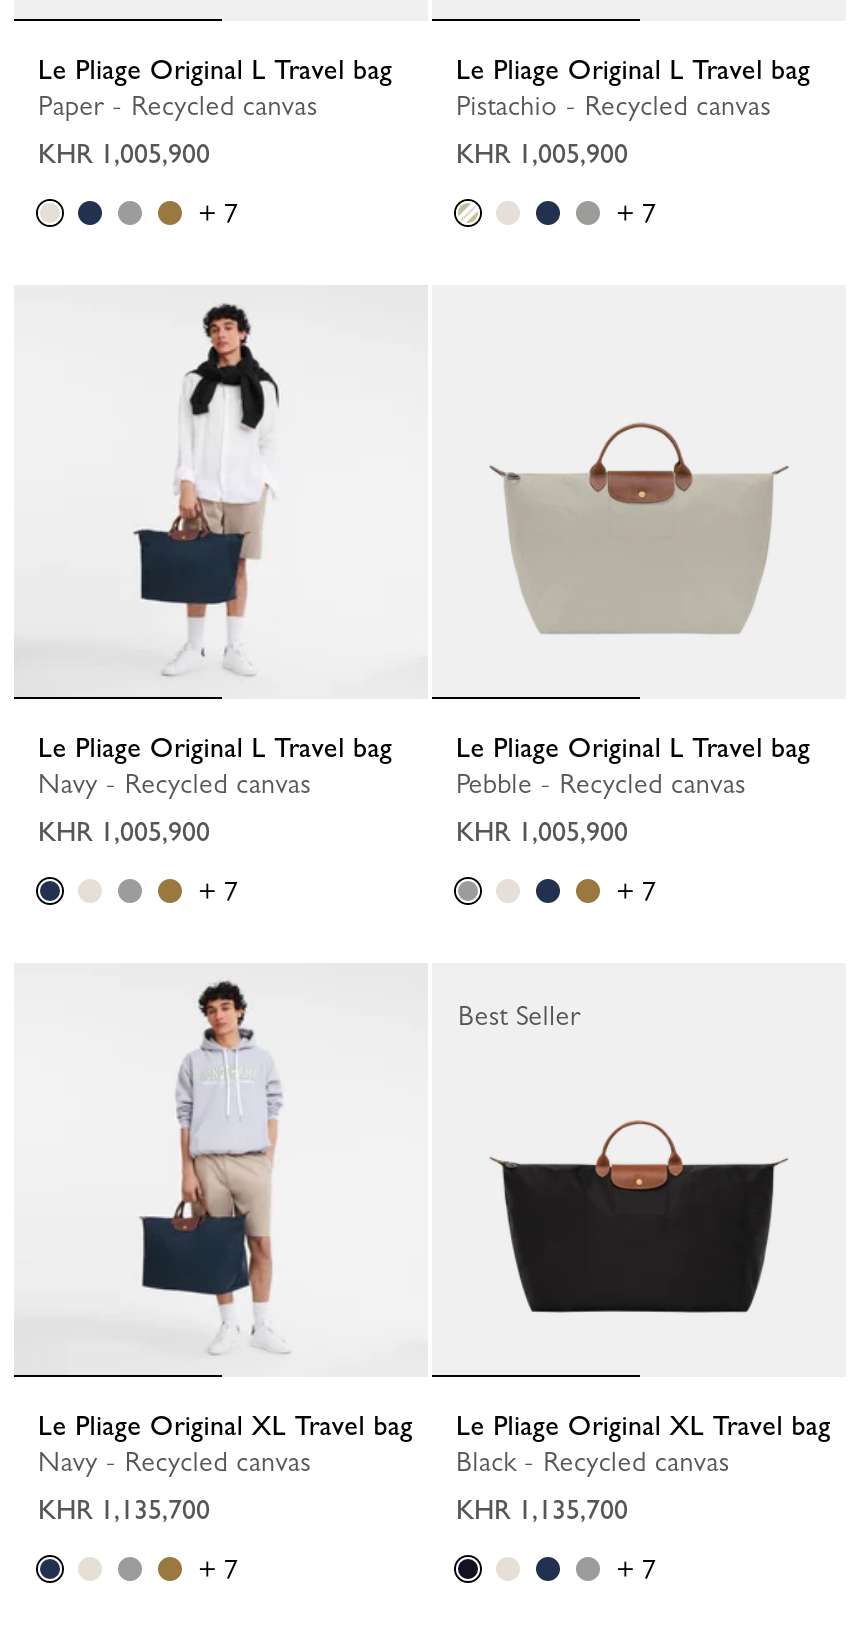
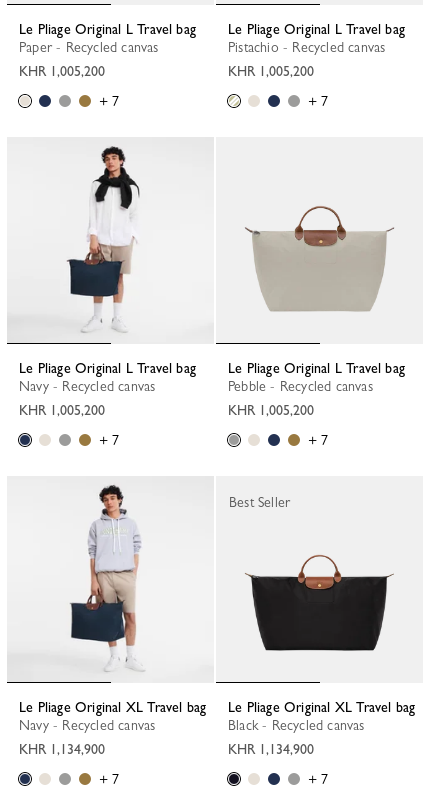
- KHR 1,005,900
+ KHR 1,005,200

- KHR 1,005,900
+ KHR 1,005,200

- KHR 1,005,900
+ KHR 1,005,200

- KHR 1,005,900
+ KHR 1,005,200

- KHR 1,135,700
+ KHR 1,134,900

- KHR 1,135,700
+ KHR 1,134,900
